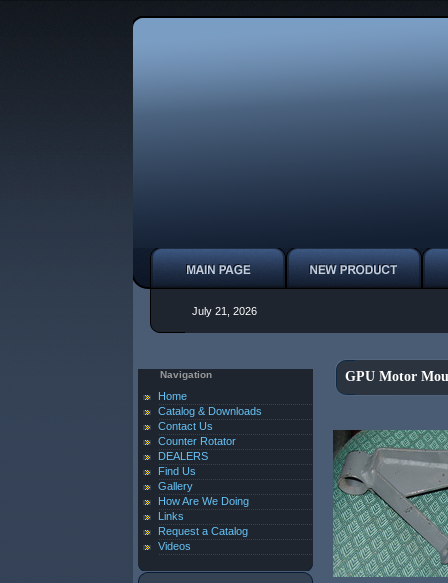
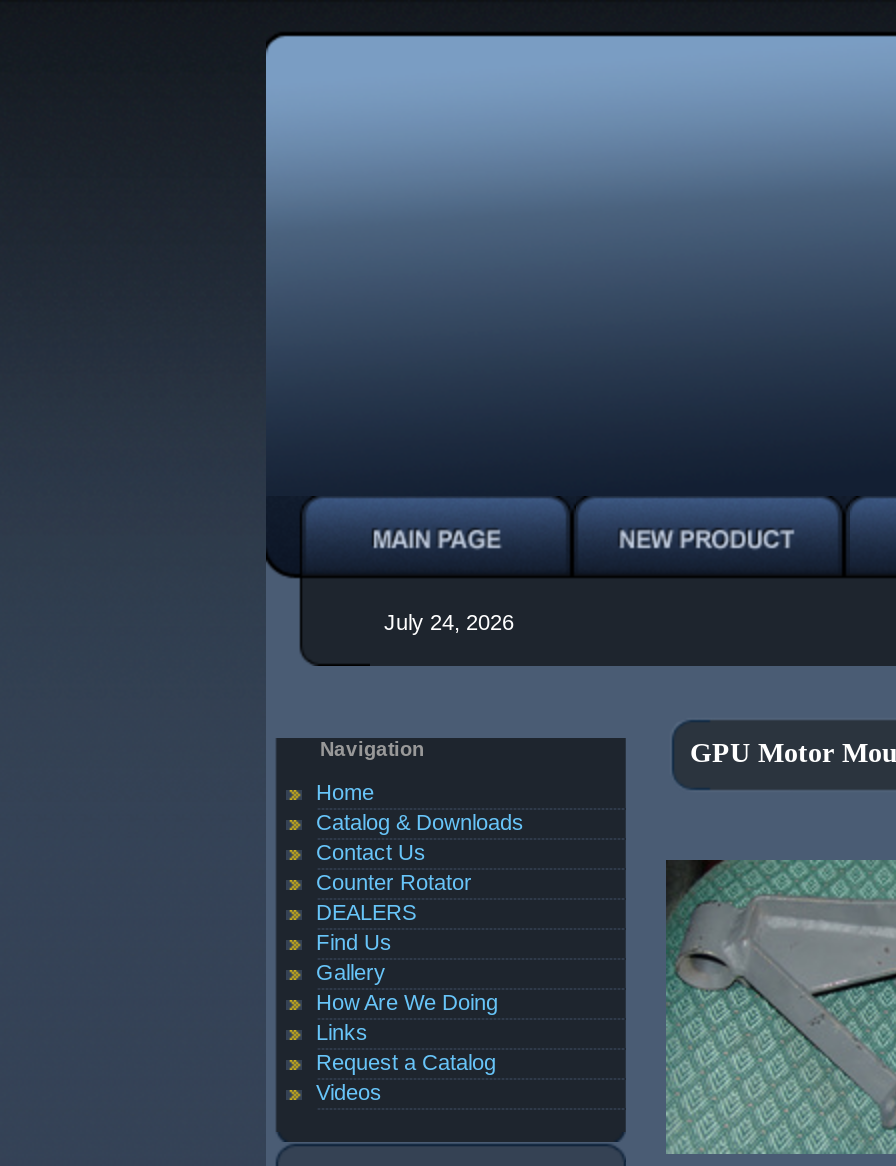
- July 21, 2026
+ July 24, 2026
